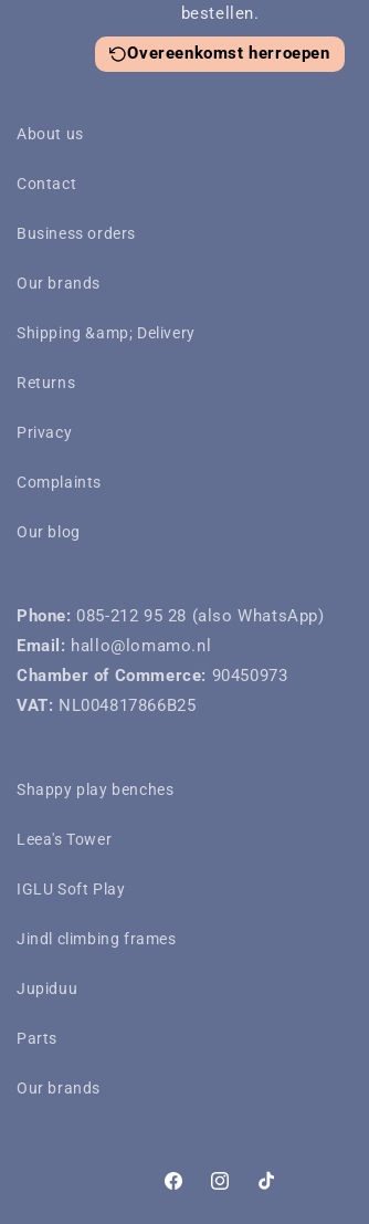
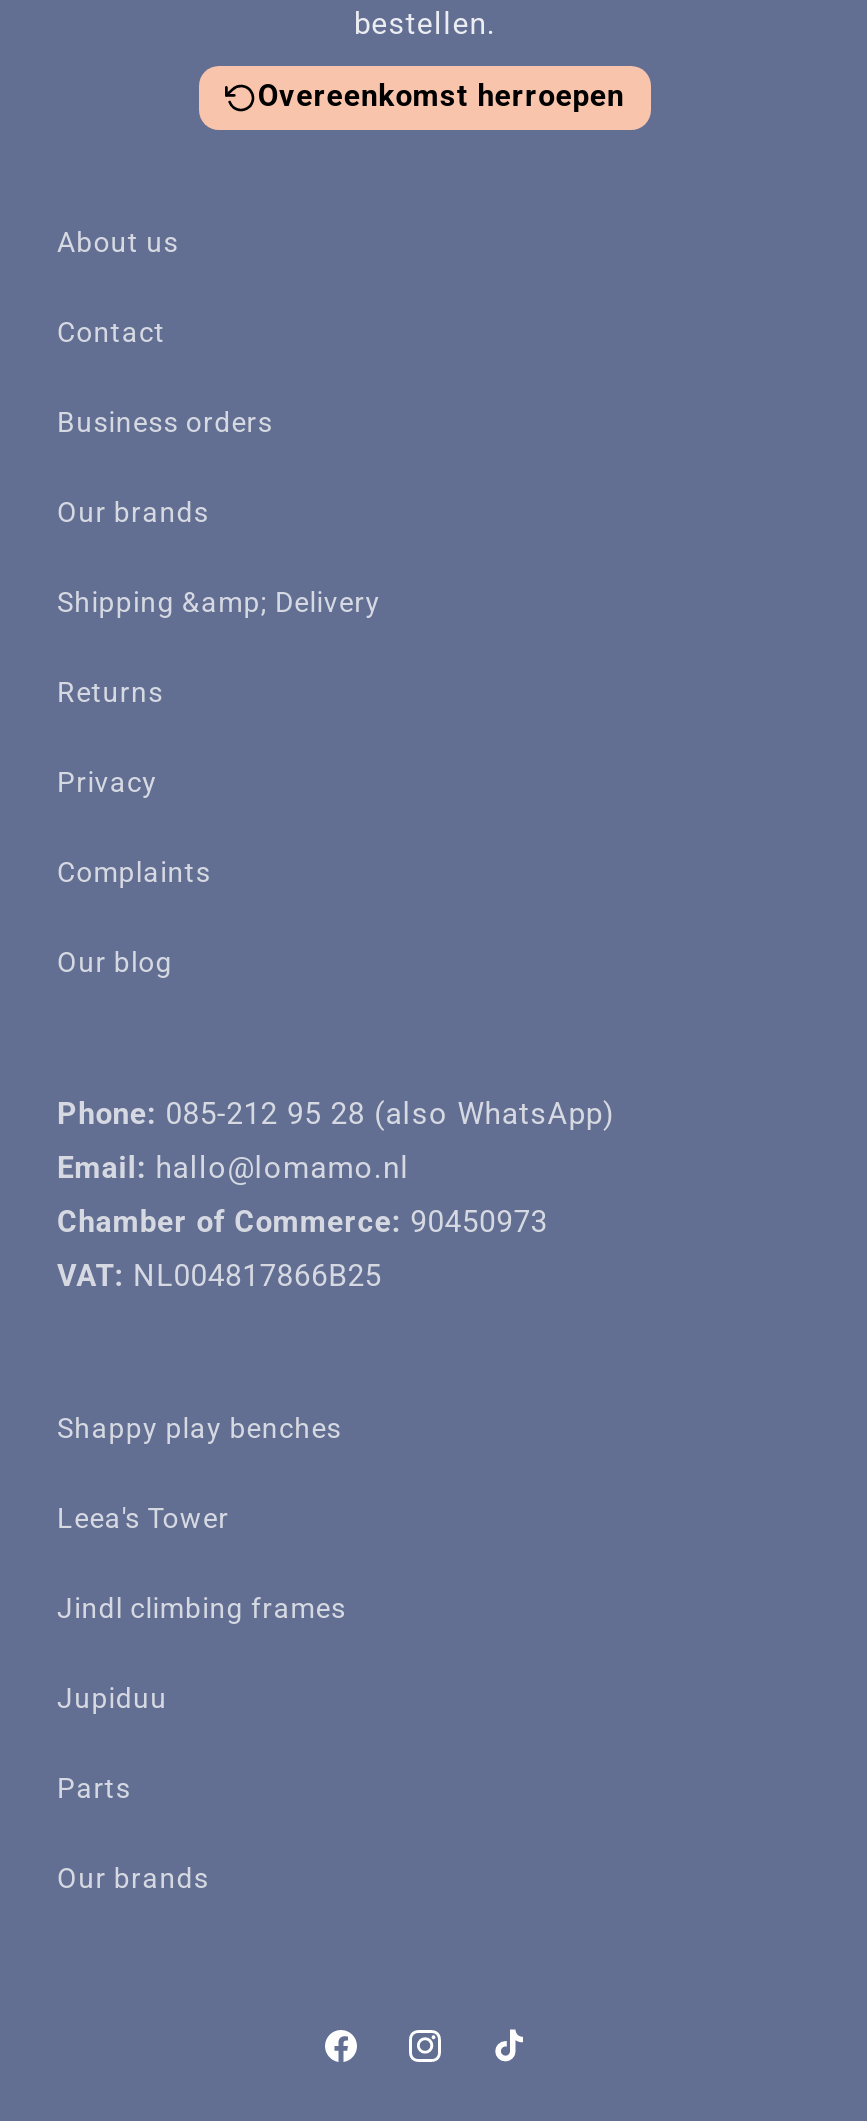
- IGLU Soft Play
